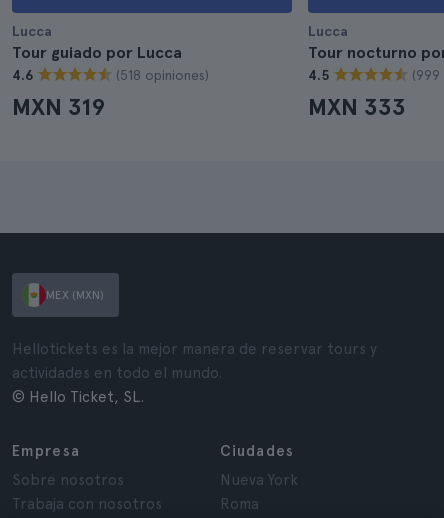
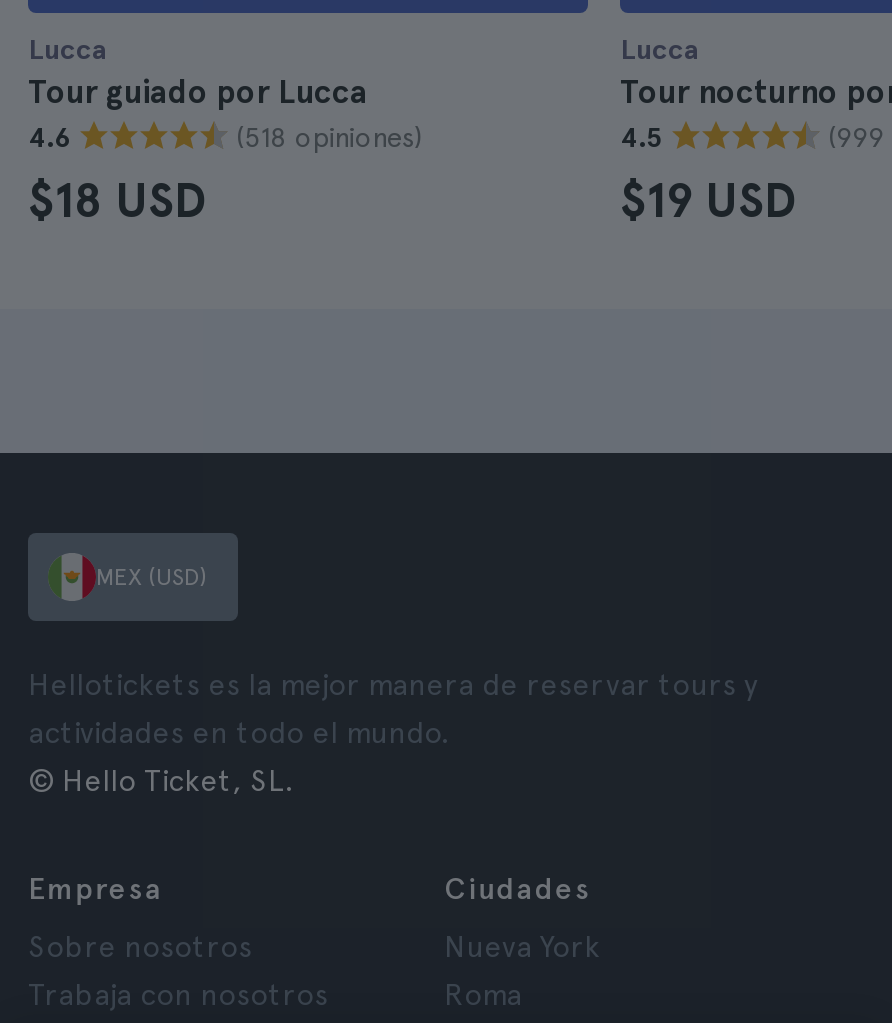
- MXN 319
+ $18 USD

- MXN 333
+ $19 USD

- MEX (MXN)
+ MEX (USD)
